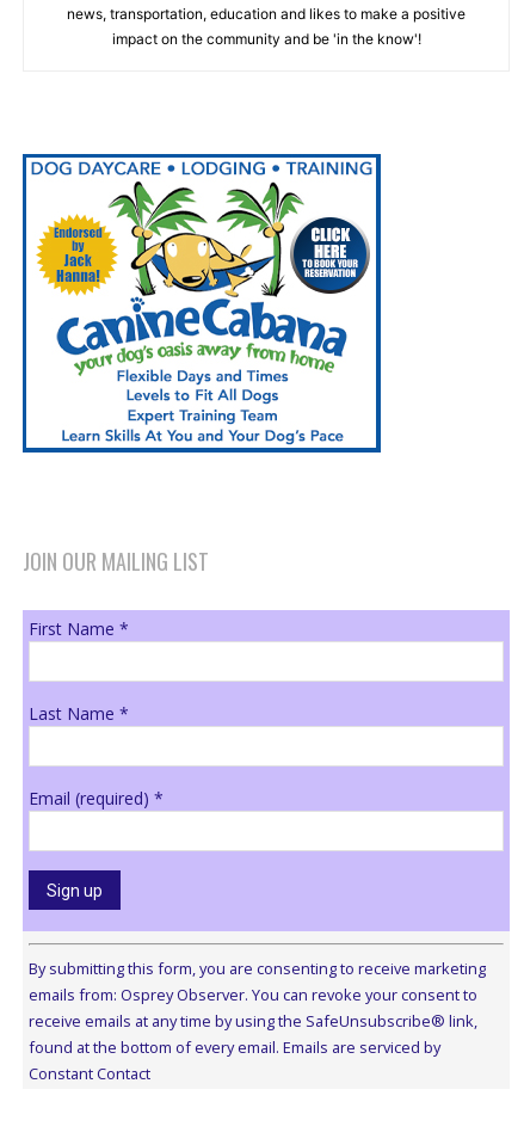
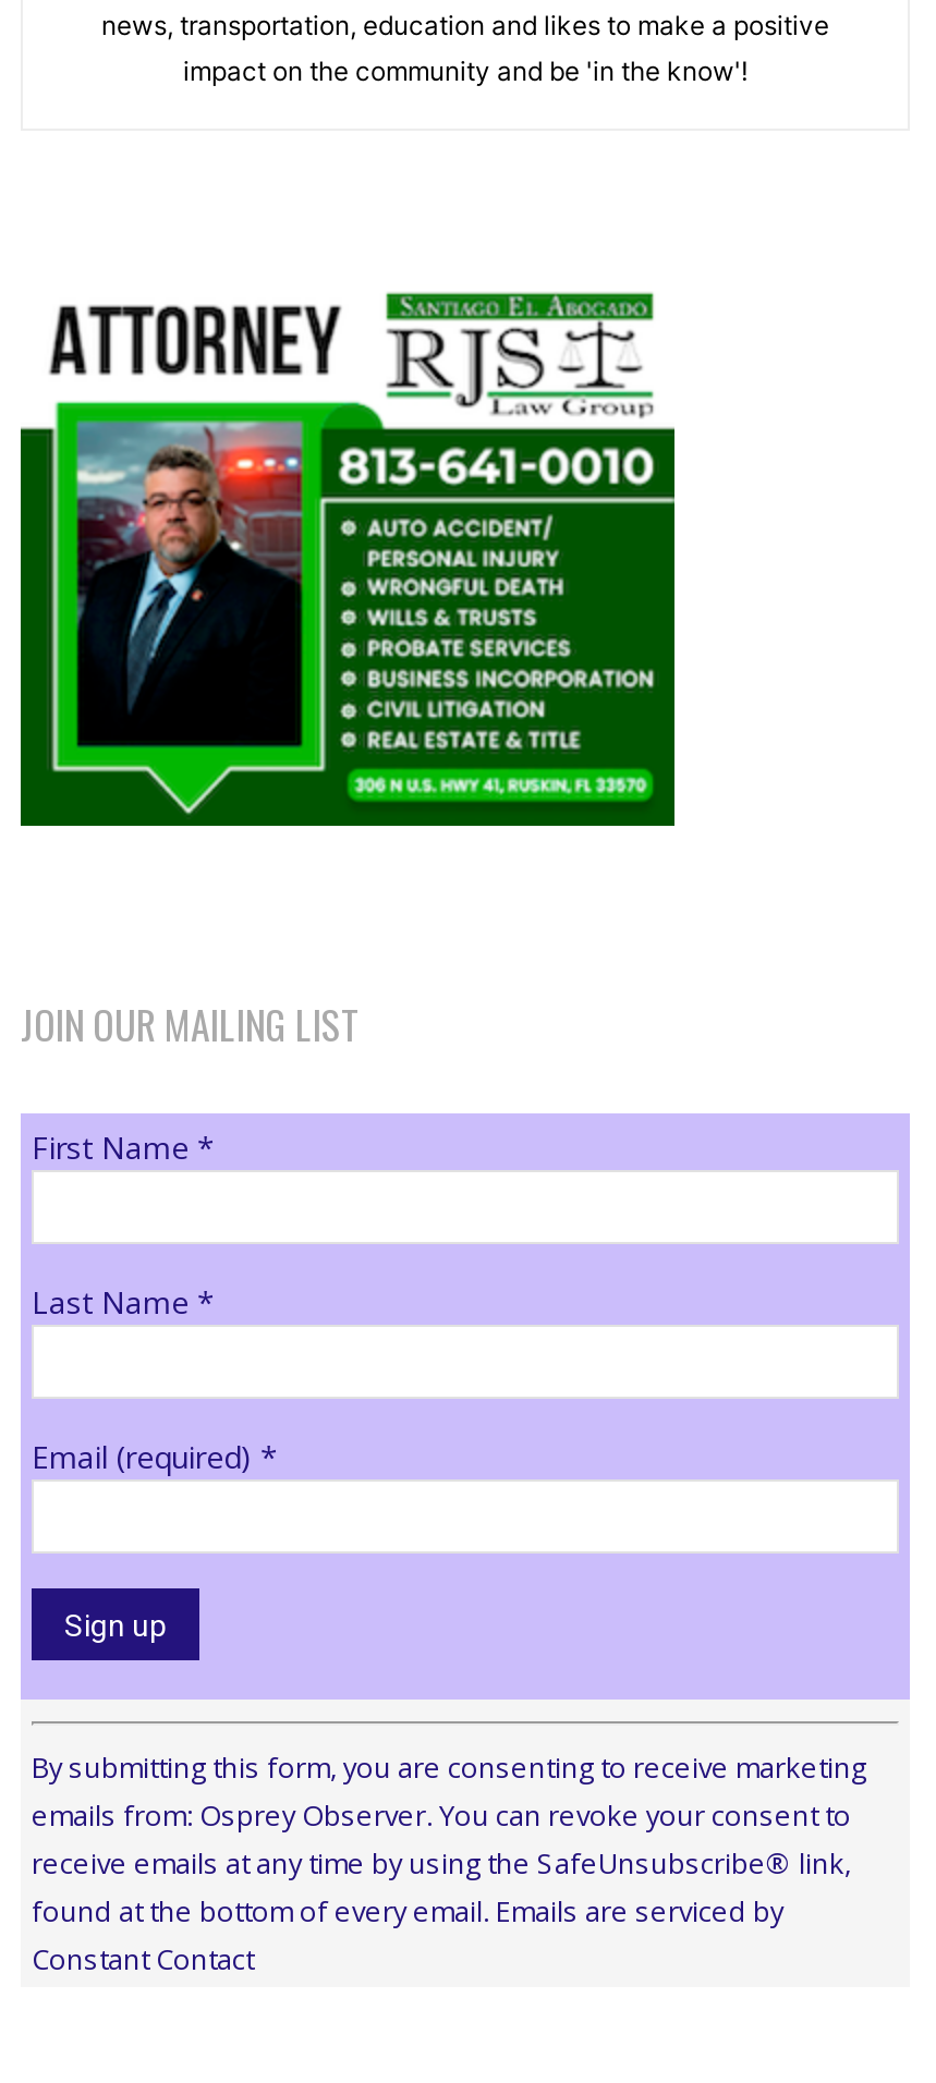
- [image]
+ [image]
